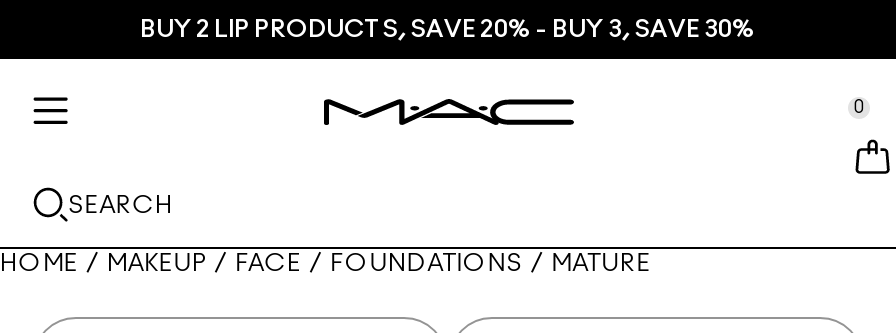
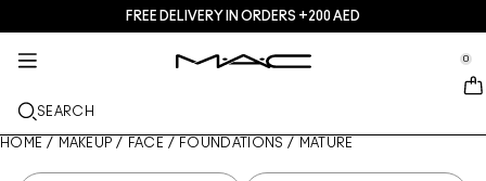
- BUY 2 LIP PRODUCTS, SAVE 20% - BUY 3, SAVE 30%
+ FREE DELIVERY IN ORDERS +200 AED
